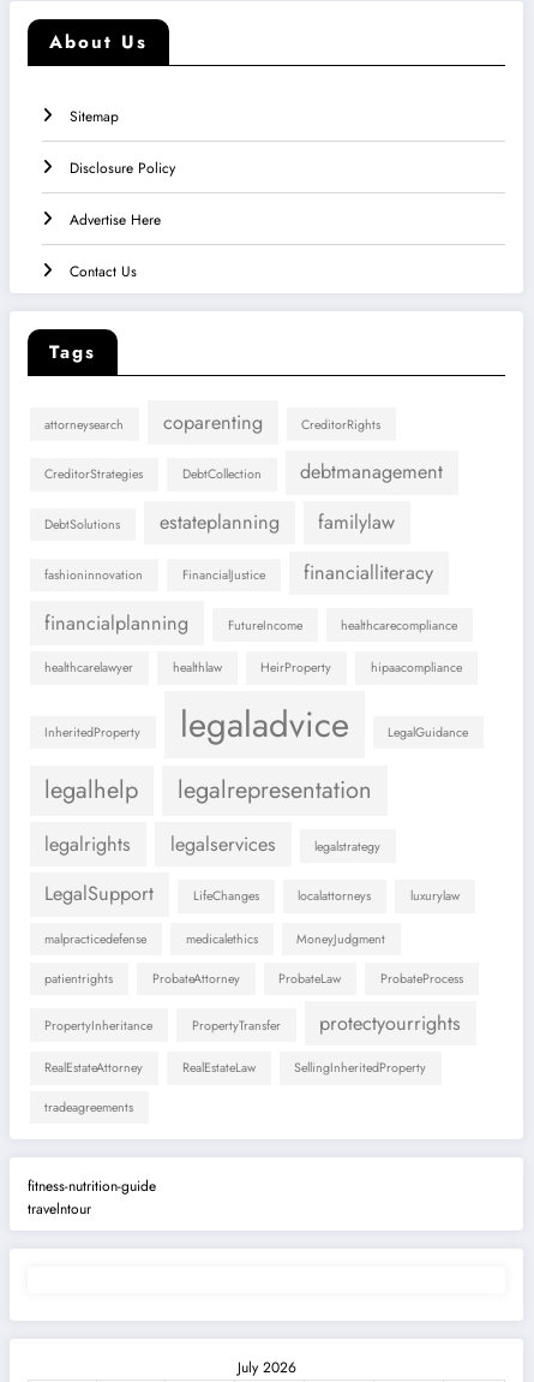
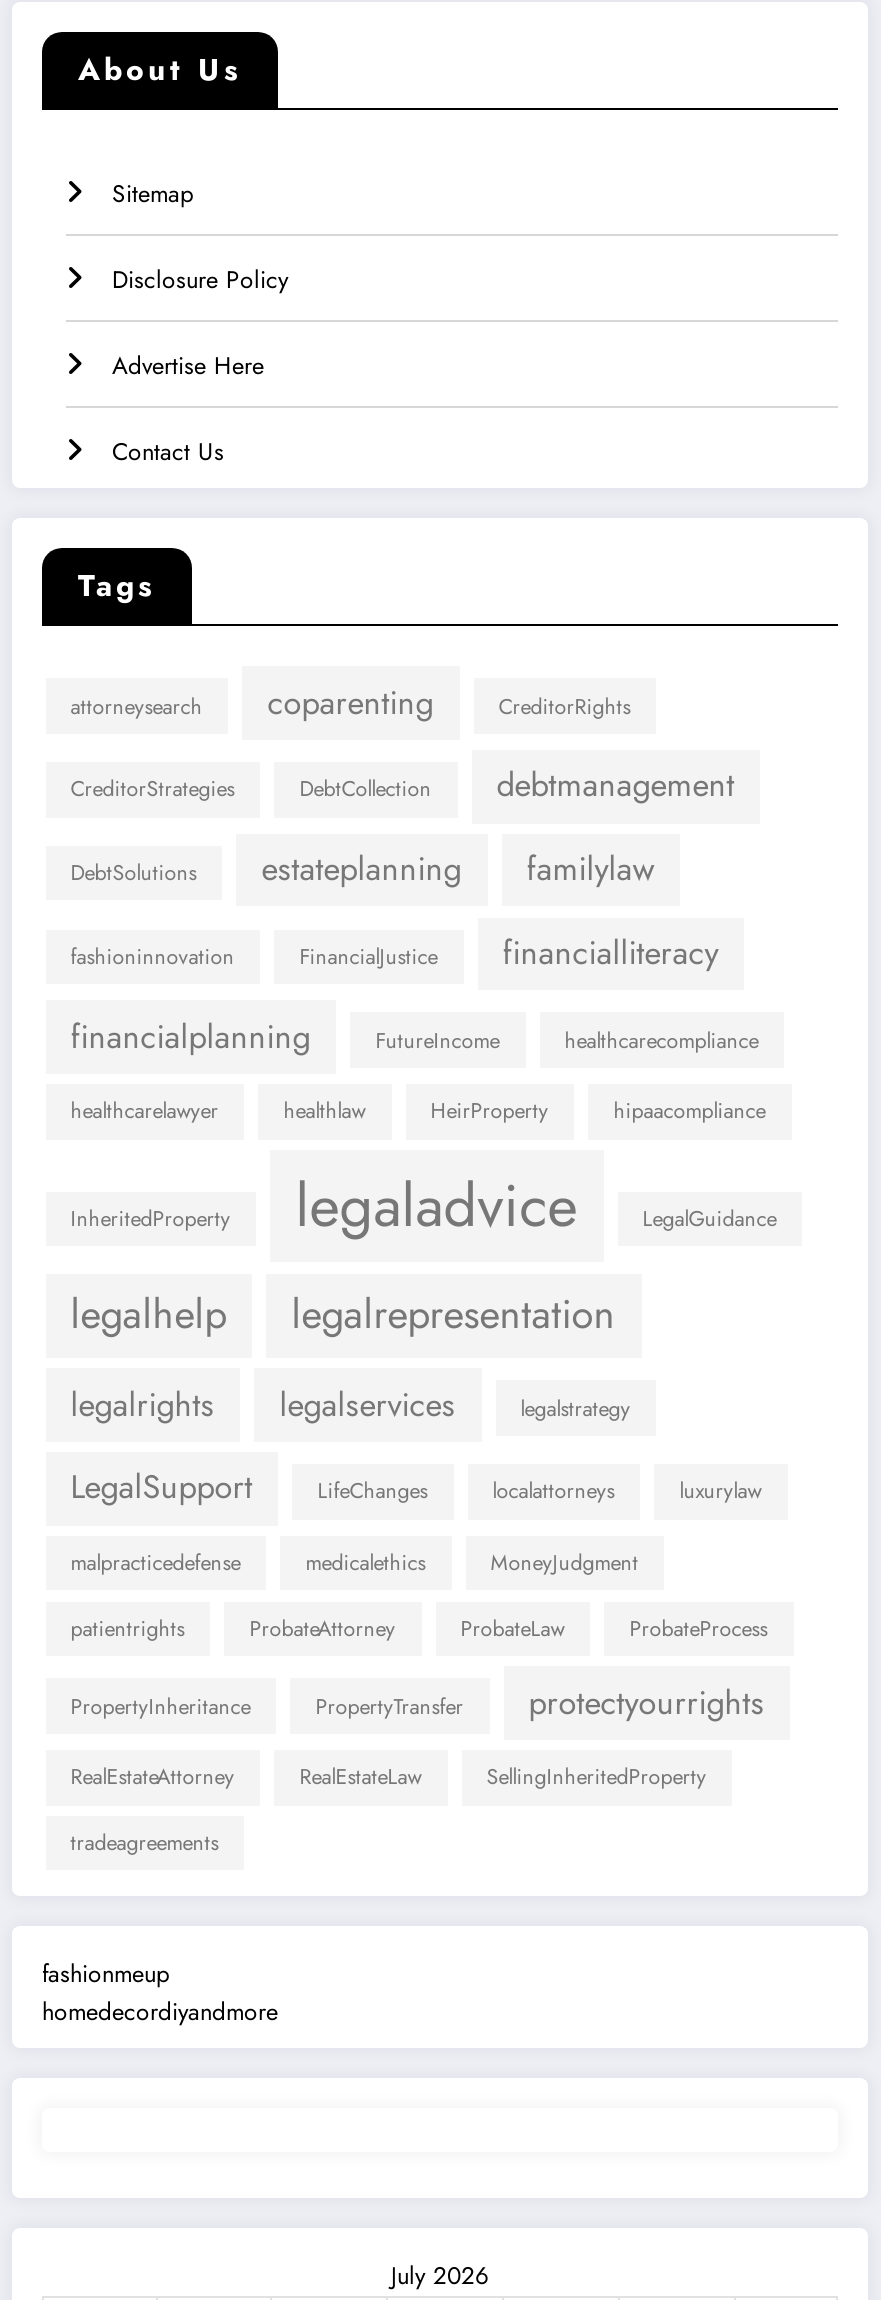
- fitness-nutrition-guide
- travelntour
+ fashionmeup
+ homedecordiyandmore
